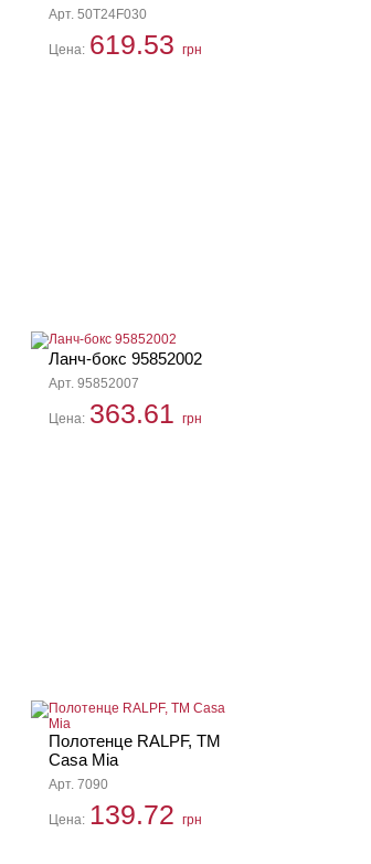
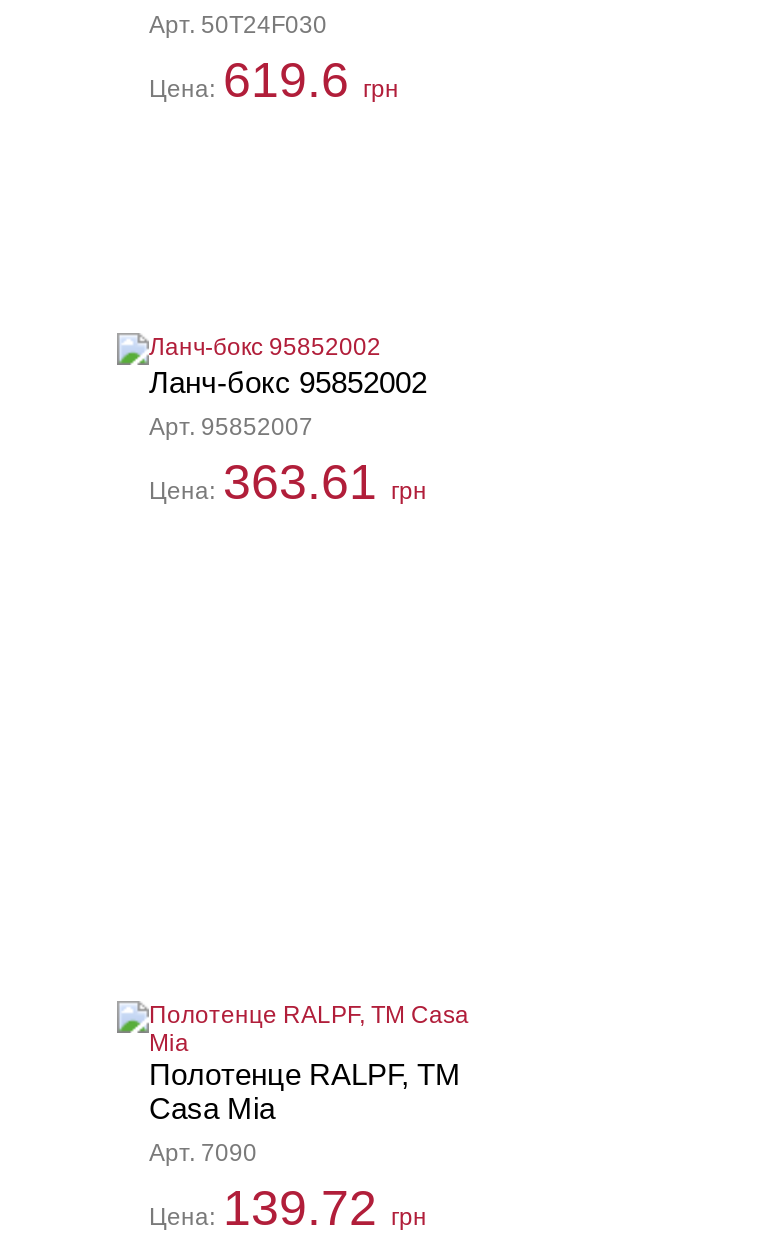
- Цена: 619.53 грн
+ Цена: 619.6 грн
